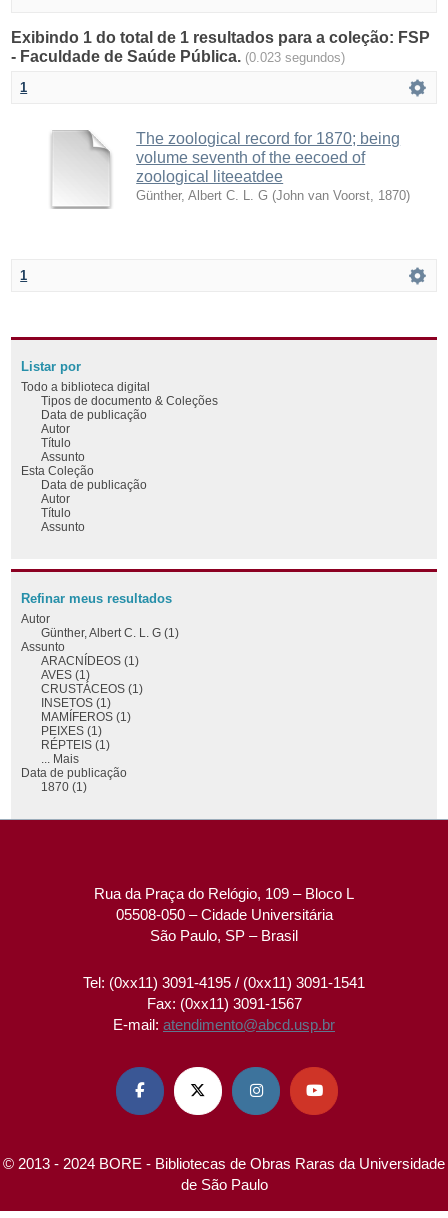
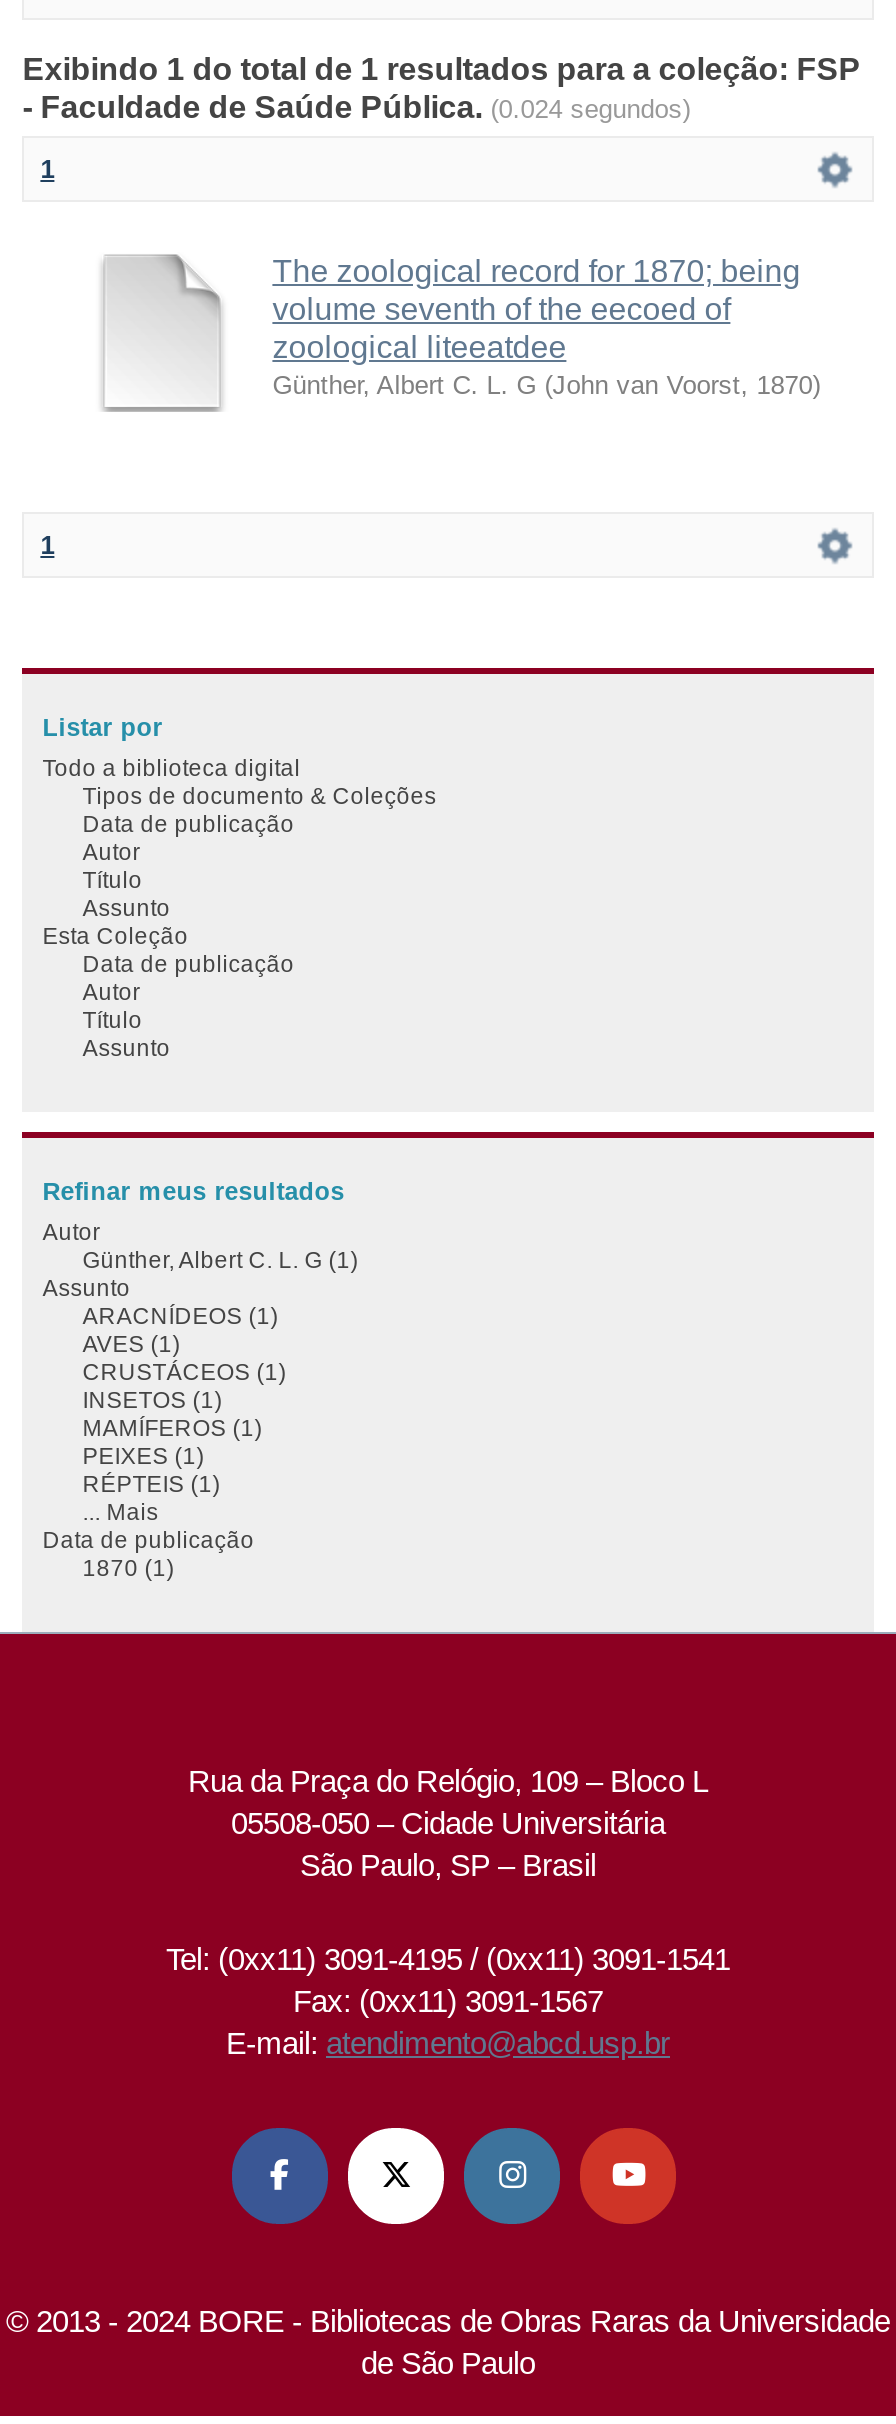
- - Faculdade de Saúde Pública. (0.023 segundos)
+ - Faculdade de Saúde Pública. (0.024 segundos)
